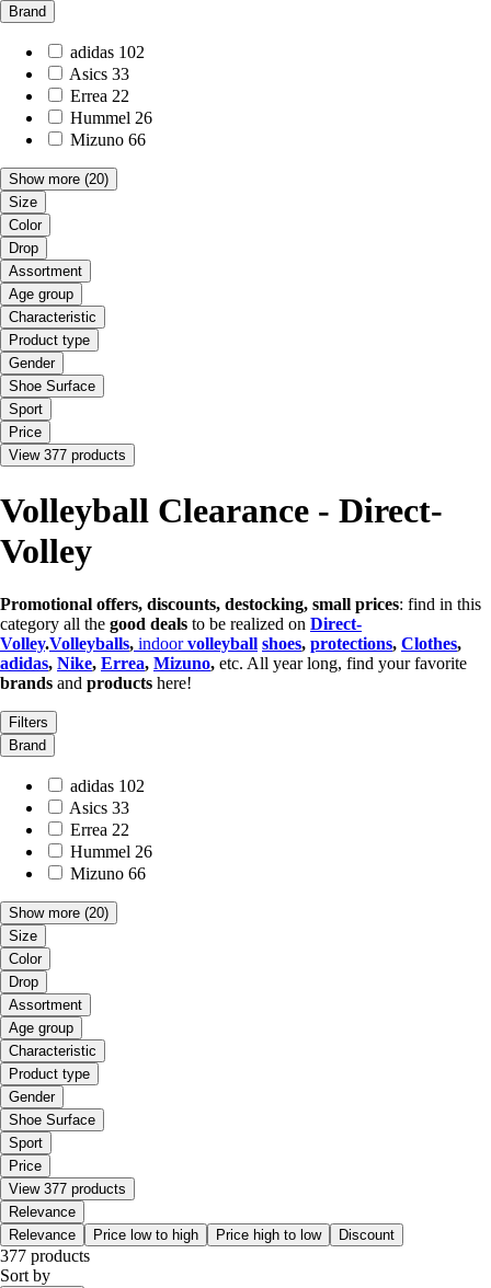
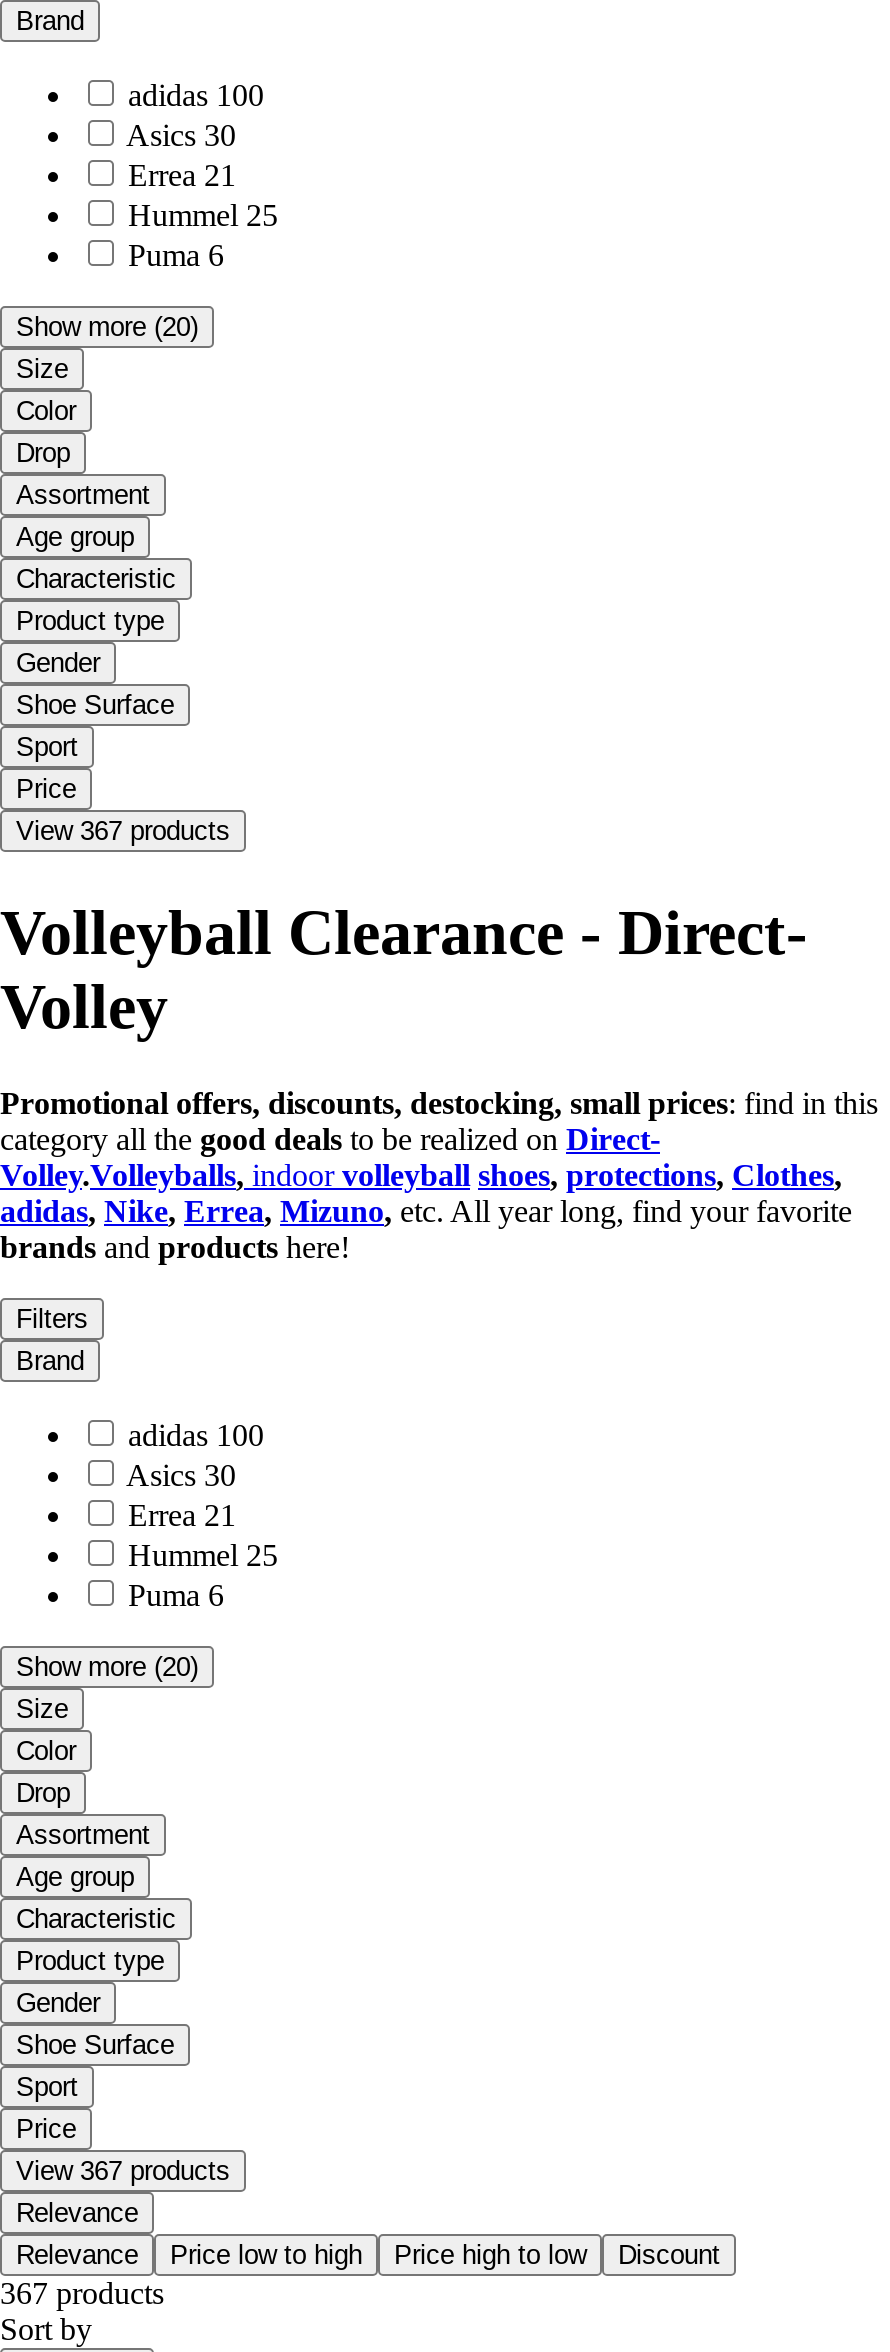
- adidas 102
- Asics 33
- Errea 22
- Hummel 26
- Mizuno 66
+ adidas 100
+ Asics 30
+ Errea 21
+ Hummel 25
+ Puma 6

- View 377 products
+ View 367 products

- adidas 102
- Asics 33
- Errea 22
- Hummel 26
- Mizuno 66
+ adidas 100
+ Asics 30
+ Errea 21
+ Hummel 25
+ Puma 6

- View 377 products
+ View 367 products

- 377 products
+ 367 products
